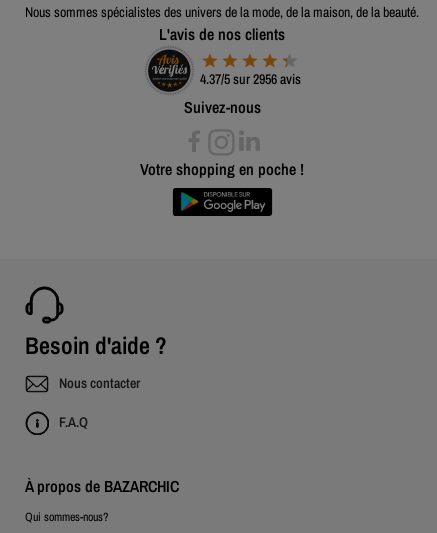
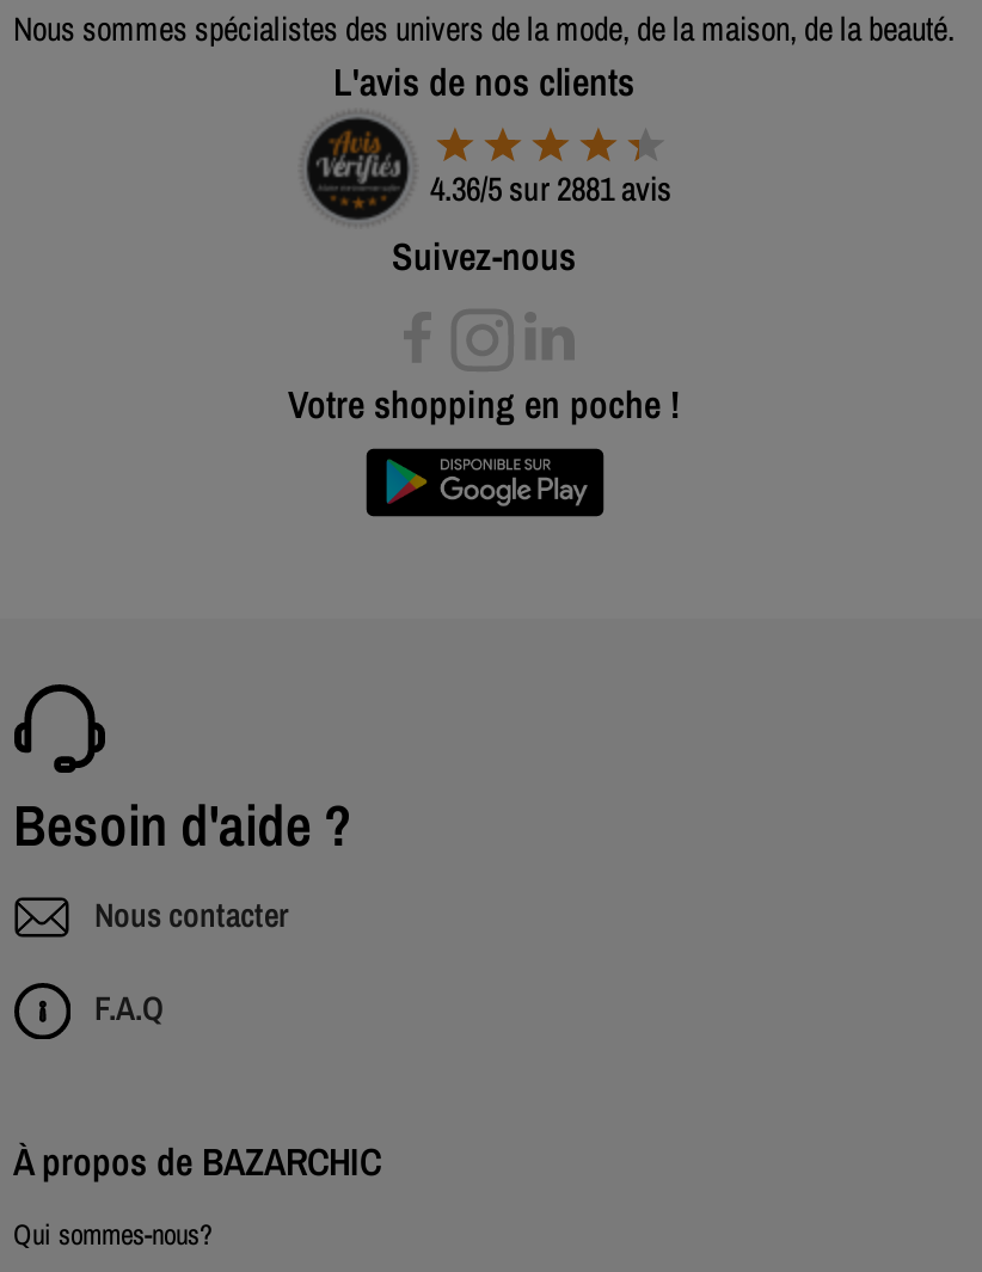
- 4.37/5 sur 2956 avis
+ 4.36/5 sur 2881 avis
